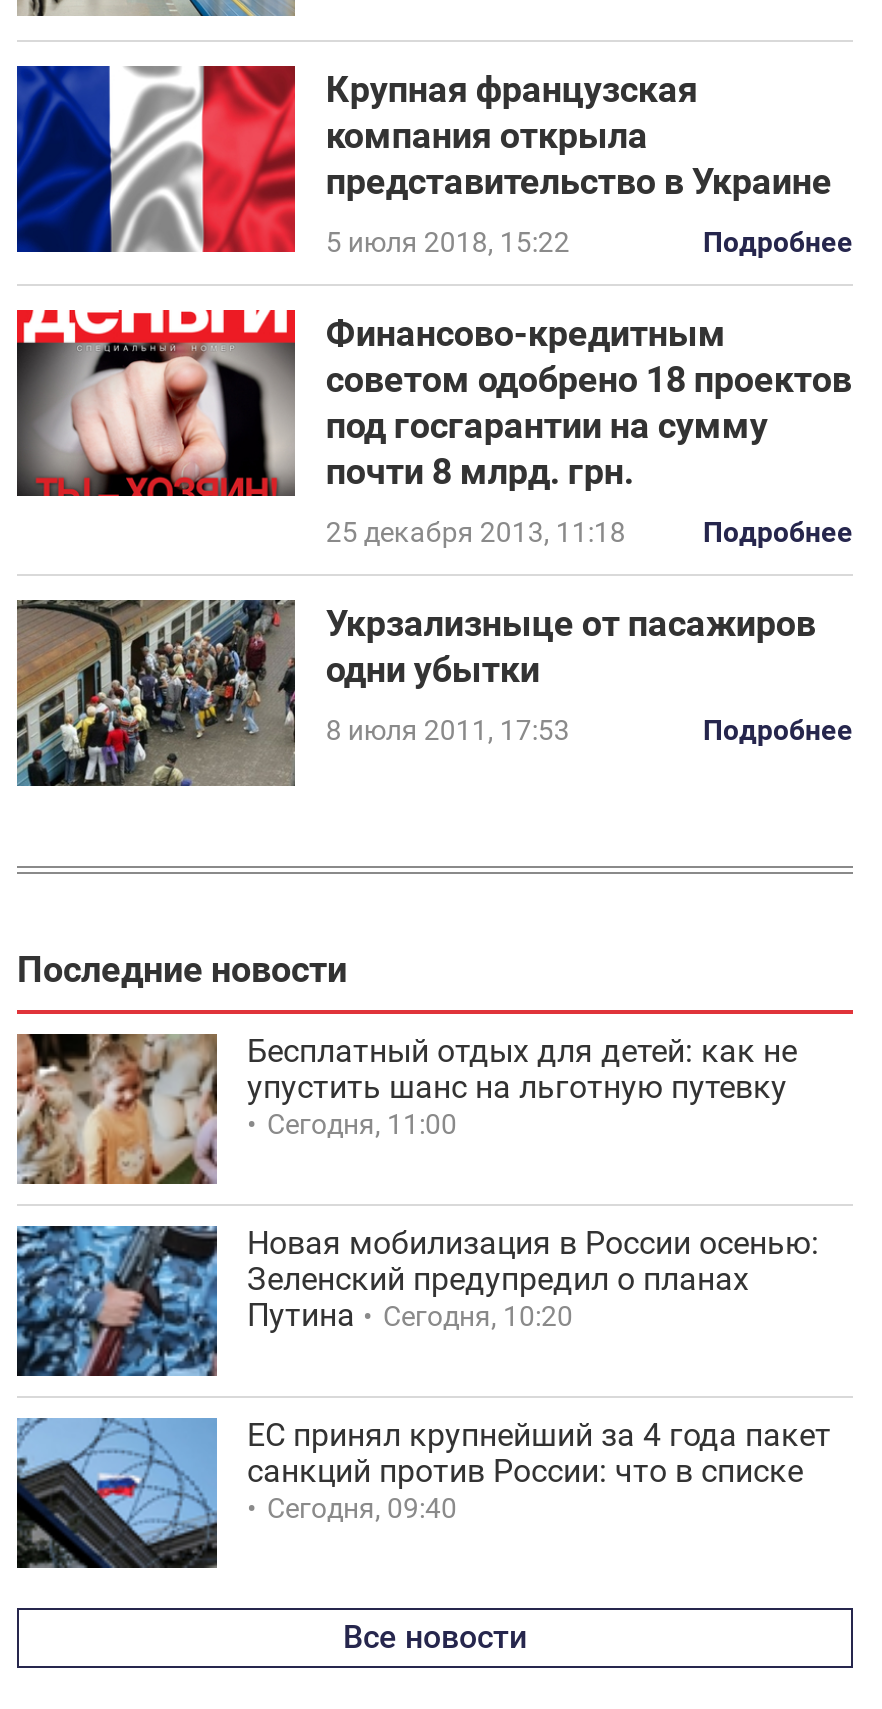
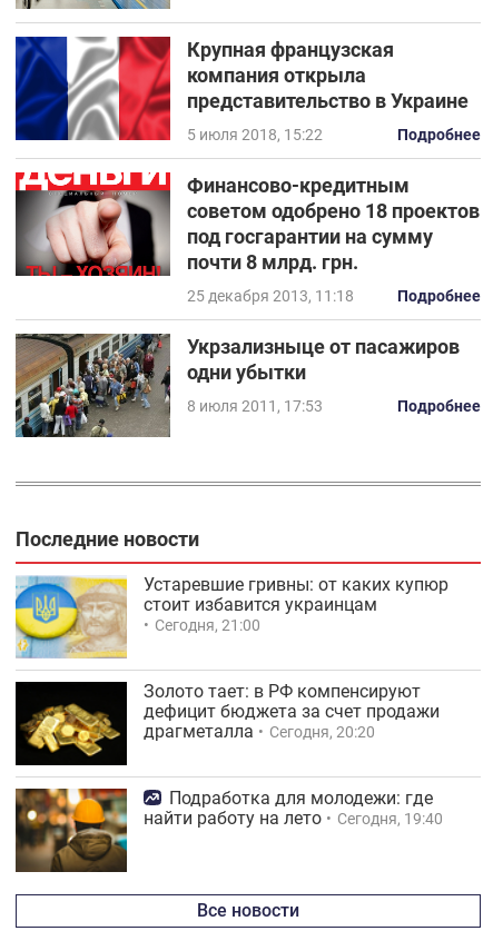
- [image]
- Бесплатный отдых для детей: как не
- упустить шанс на льготную путевку
- Сегодня, 11:00
+ [image]
+ Устаревшие гривны: от каких купюр
+ стоит избавится украинцам
+ Сегодня, 21:00

- [image]
- Новая мобилизация в России осенью:
- Зеленский предупредил о планах
- Путина
- Сегодня, 10:20
+ [image]
+ Золото тает: в РФ компенсируют
+ дефицит бюджета за счет продажи
+ драгметалла
+ Сегодня, 20:20

- [image]
- ЕС принял крупнейший за 4 года пакет
- санкций против России: что в списке
- Сегодня, 09:40
+ [image]
+ Подработка для молодежи: где
+ найти работу на лето
+ Сегодня, 19:40
